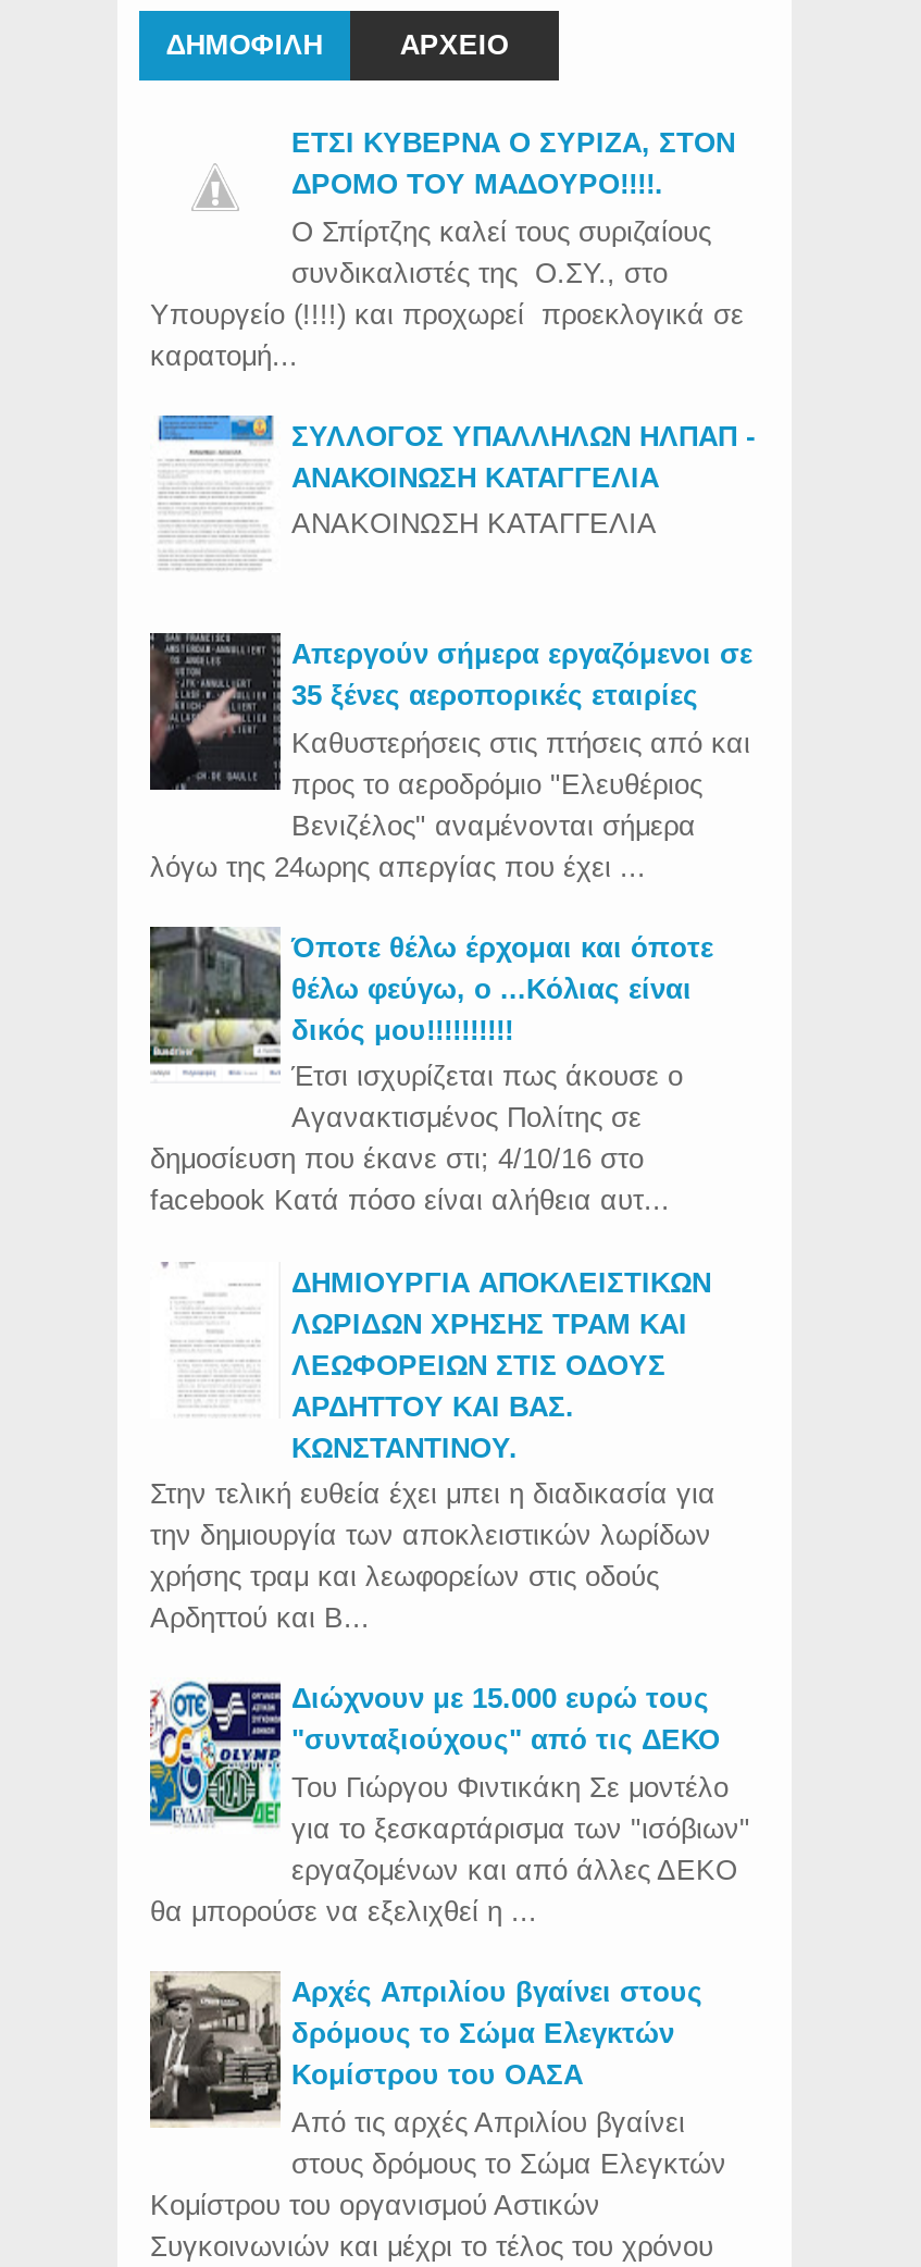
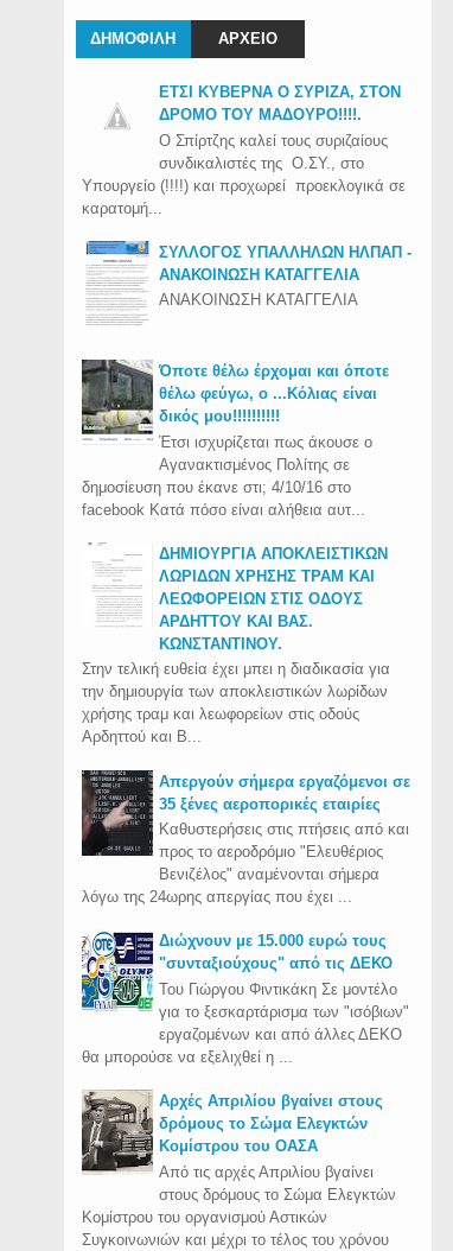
moved down: [image] | Απεργούν σήμερα εργαζόμενοι σε | 35 ξένες αεροπορικές εταιρίες | Καθυστερήσεις στις πτήσεις από και | προς το αεροδρόμιο "Ελευθέριος | Βενιζέλος" αναμένονται σήμερα | λόγω της 24ωρης απεργίας που έχει ...

moved up: [image] | Όποτε θέλω έρχομαι και όποτε | θέλω φεύγω, ο ...Κόλιας είναι | ... | χρήσης τραμ και λεωφορείων στις οδούς | Αρδηττού και Β...
